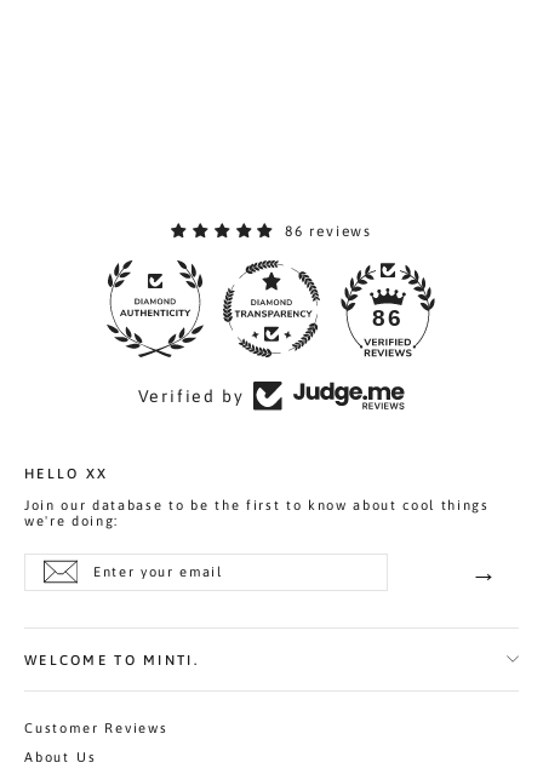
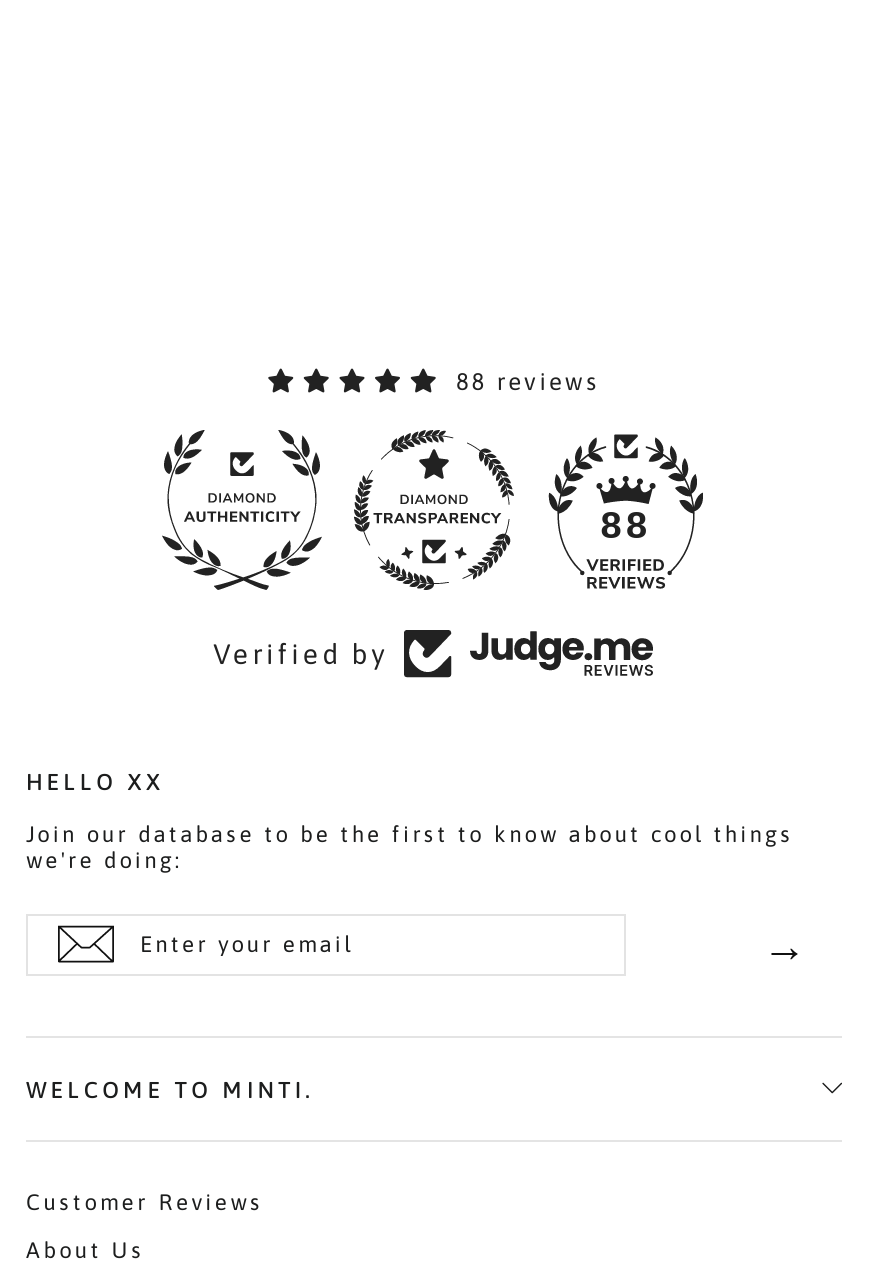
- 86 reviews
+ 88 reviews

- 86
+ 88
